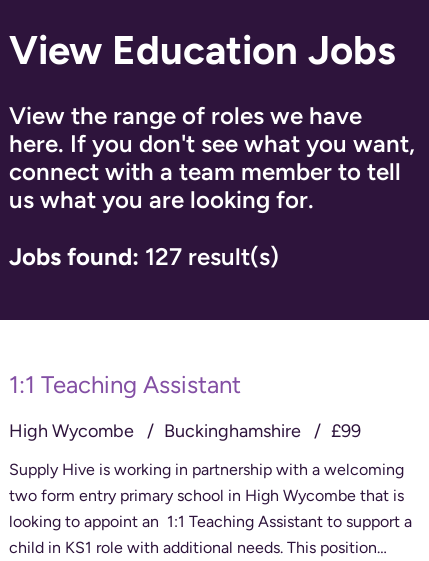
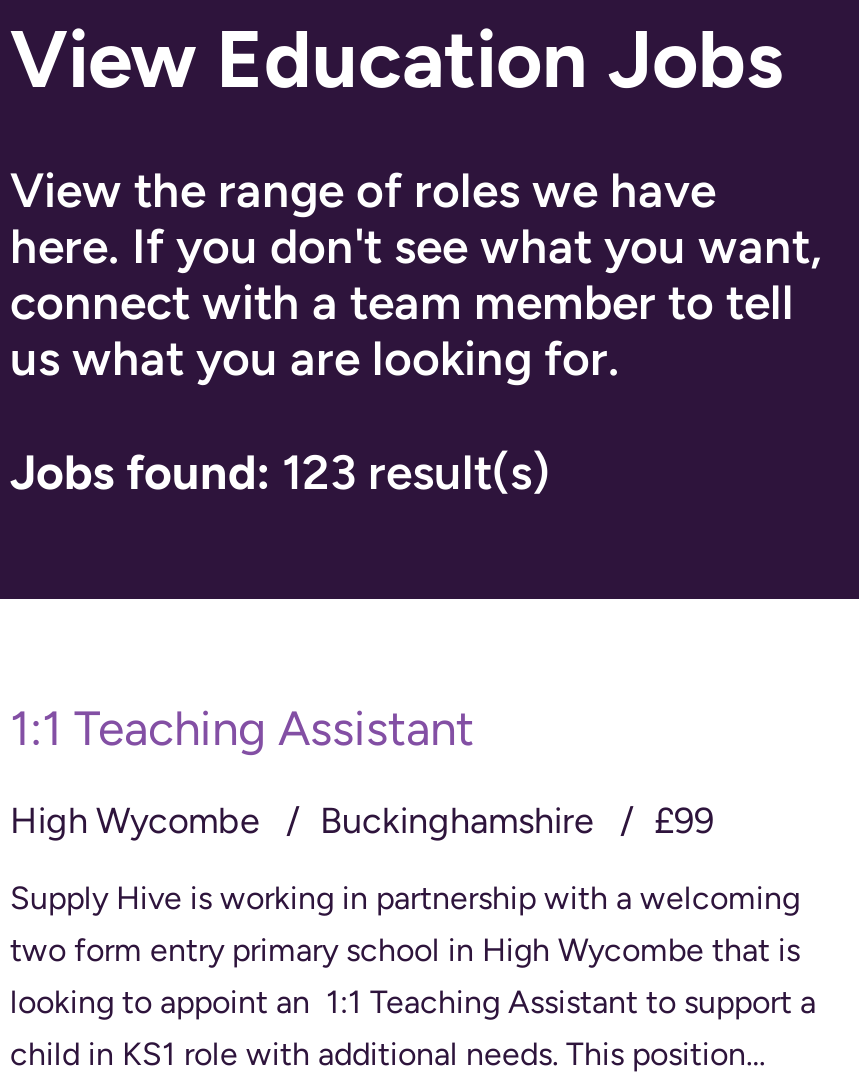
- Jobs found: 127 result(s)
+ Jobs found: 123 result(s)
